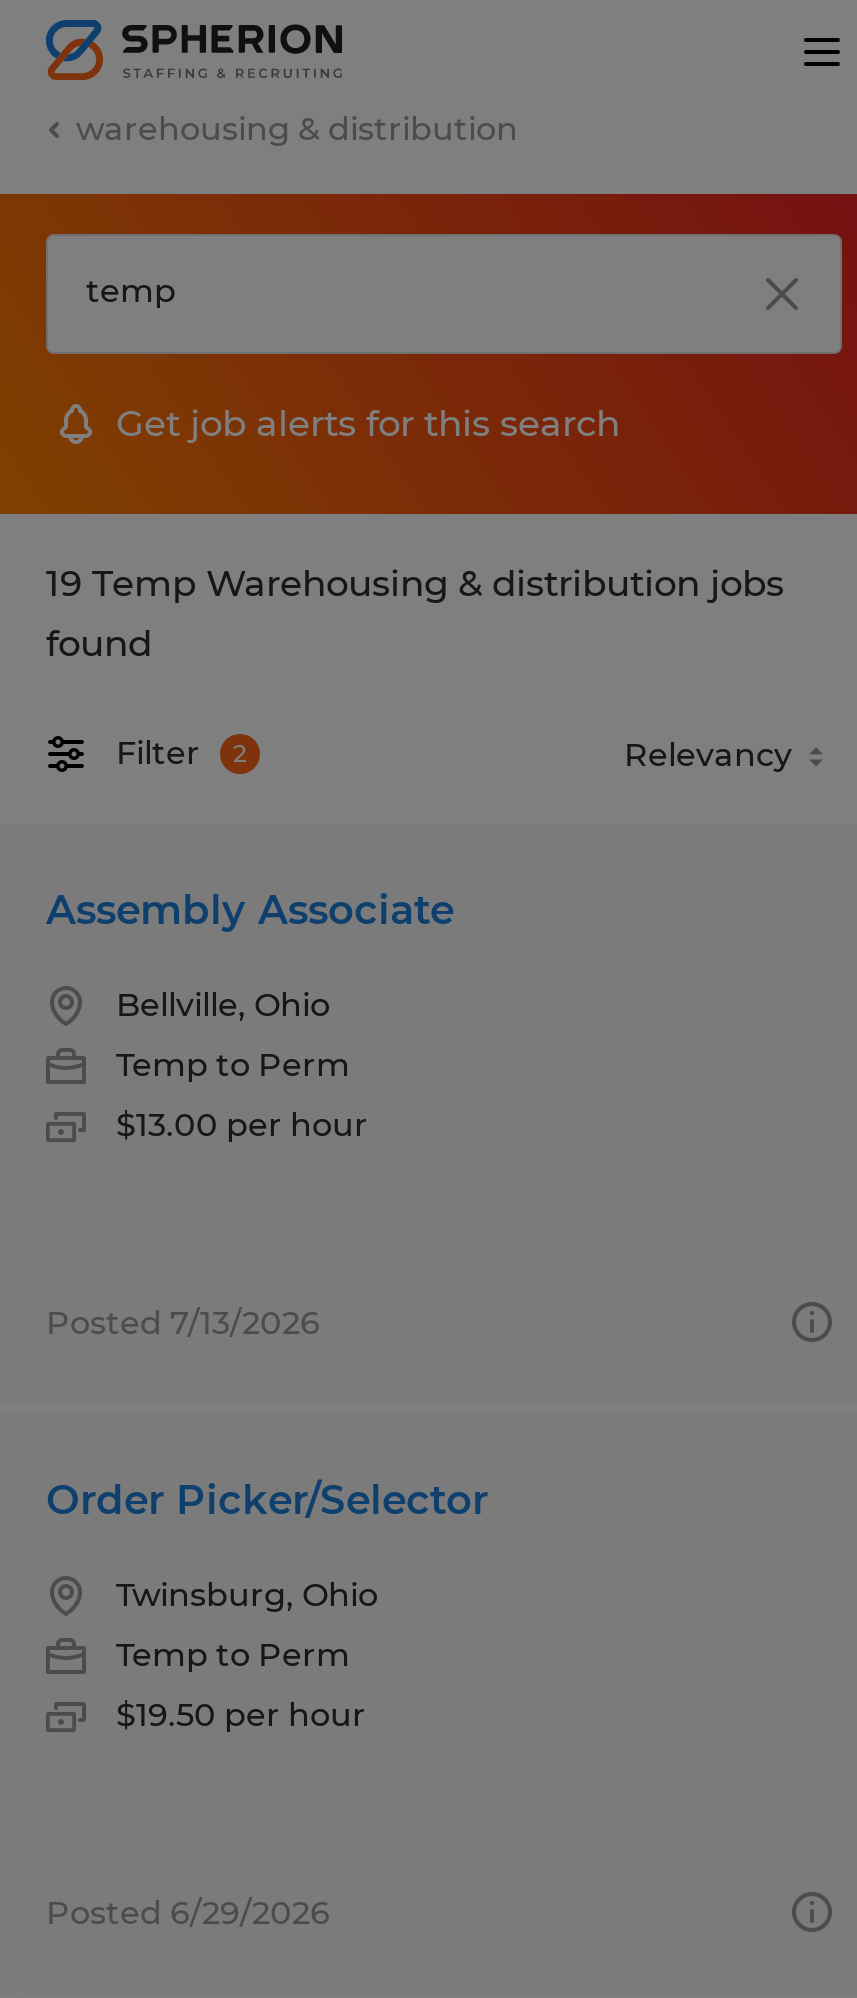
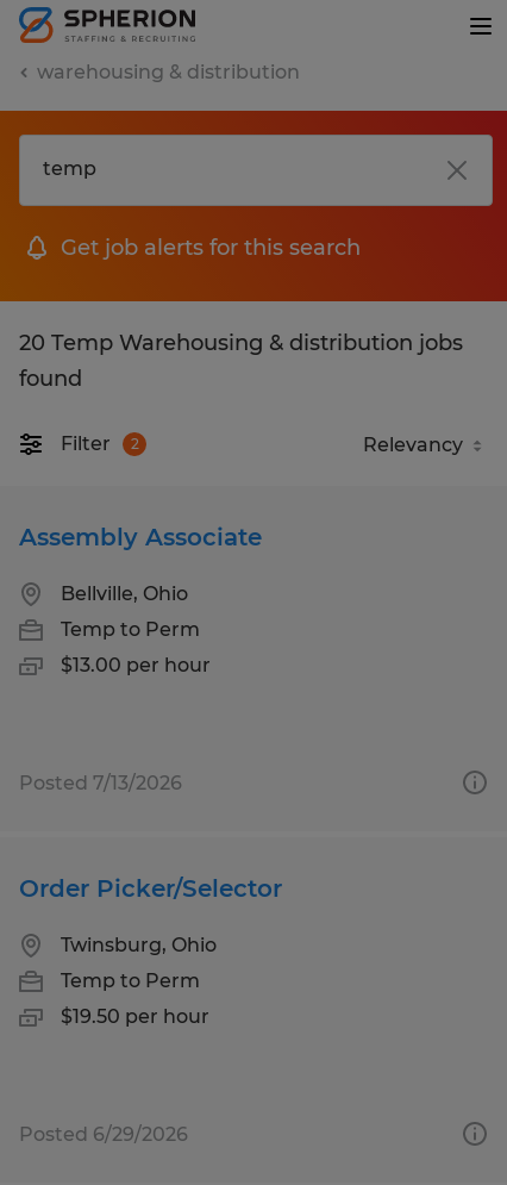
- 19 Temp Warehousing & distribution jobs
+ 20 Temp Warehousing & distribution jobs
